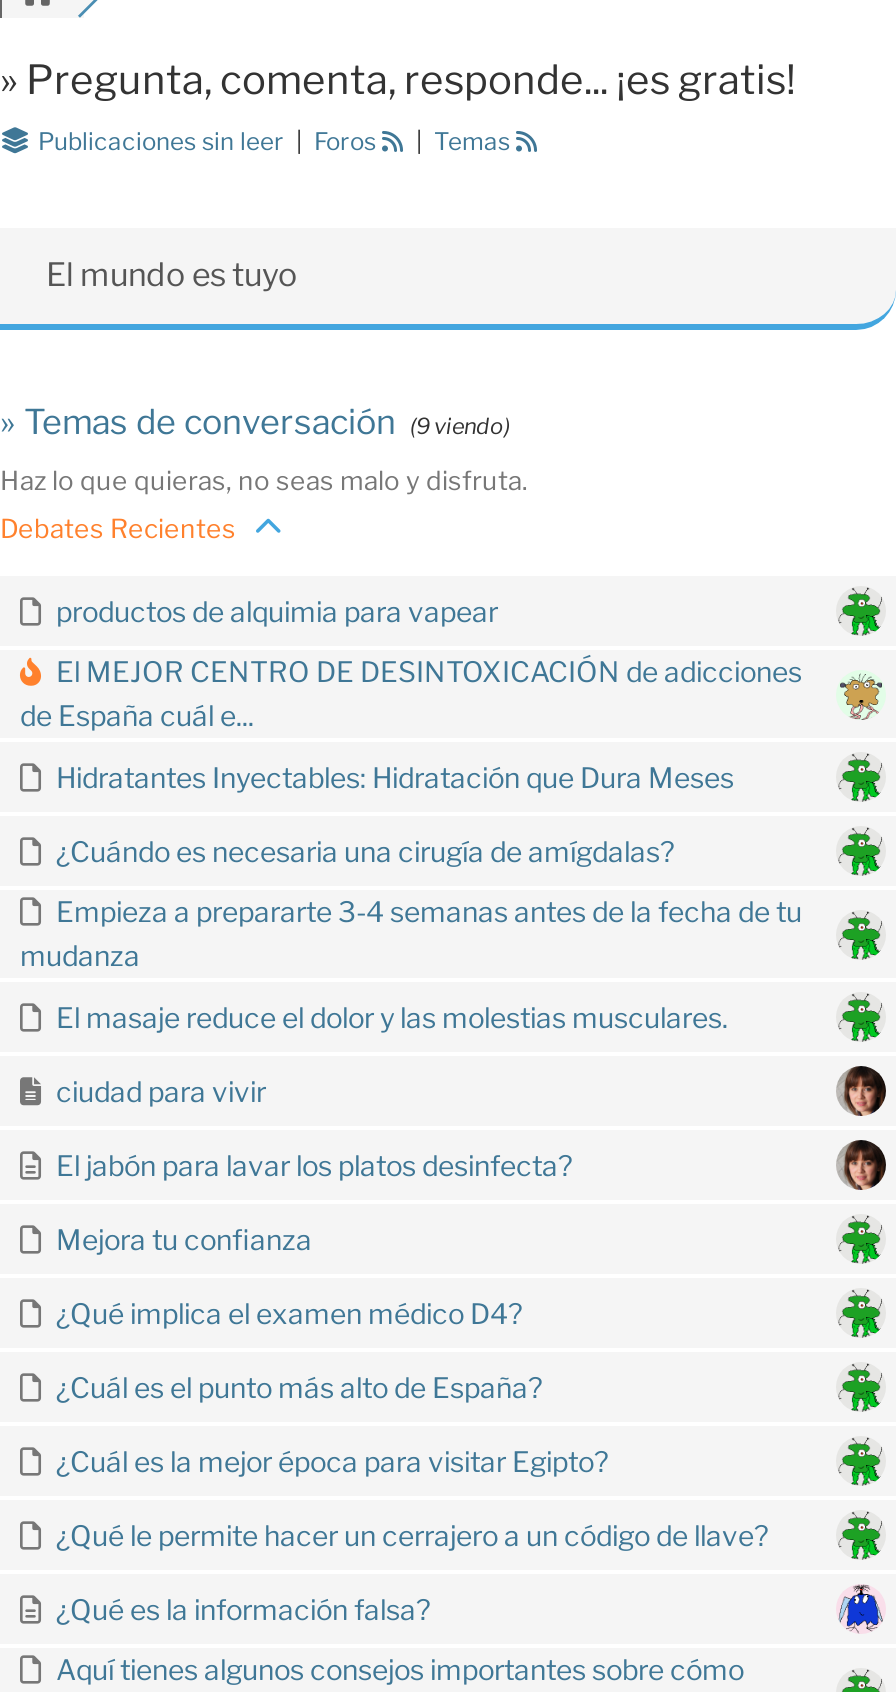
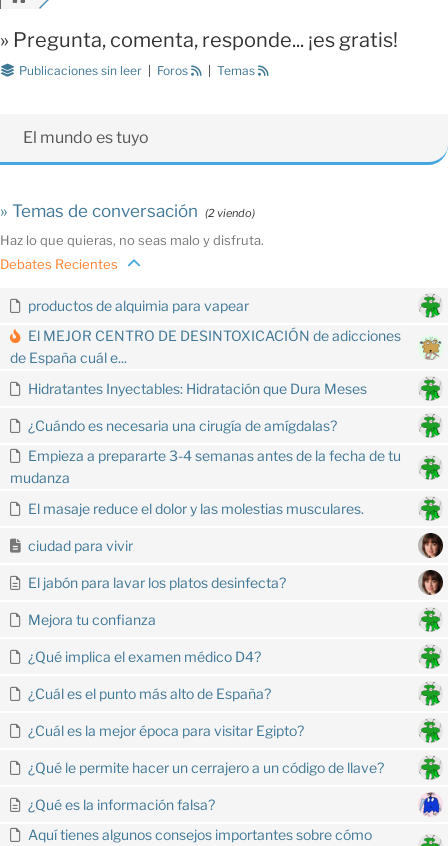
- » Temas de conversación (9 viendo)
+ » Temas de conversación (2 viendo)
